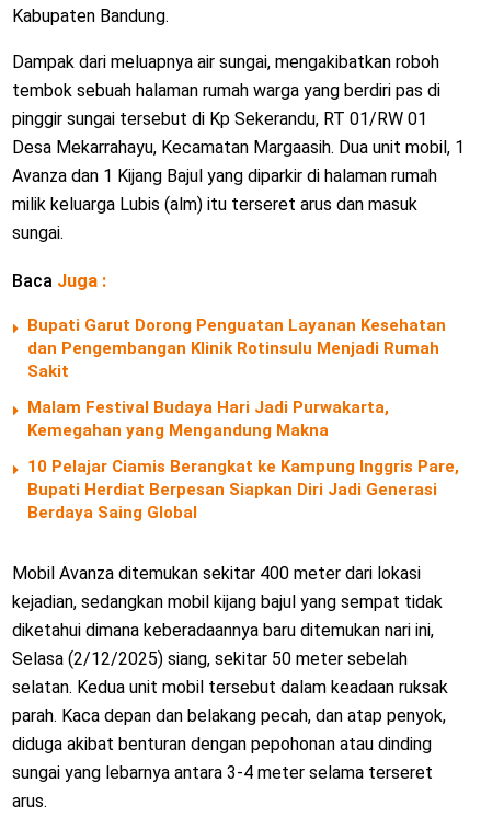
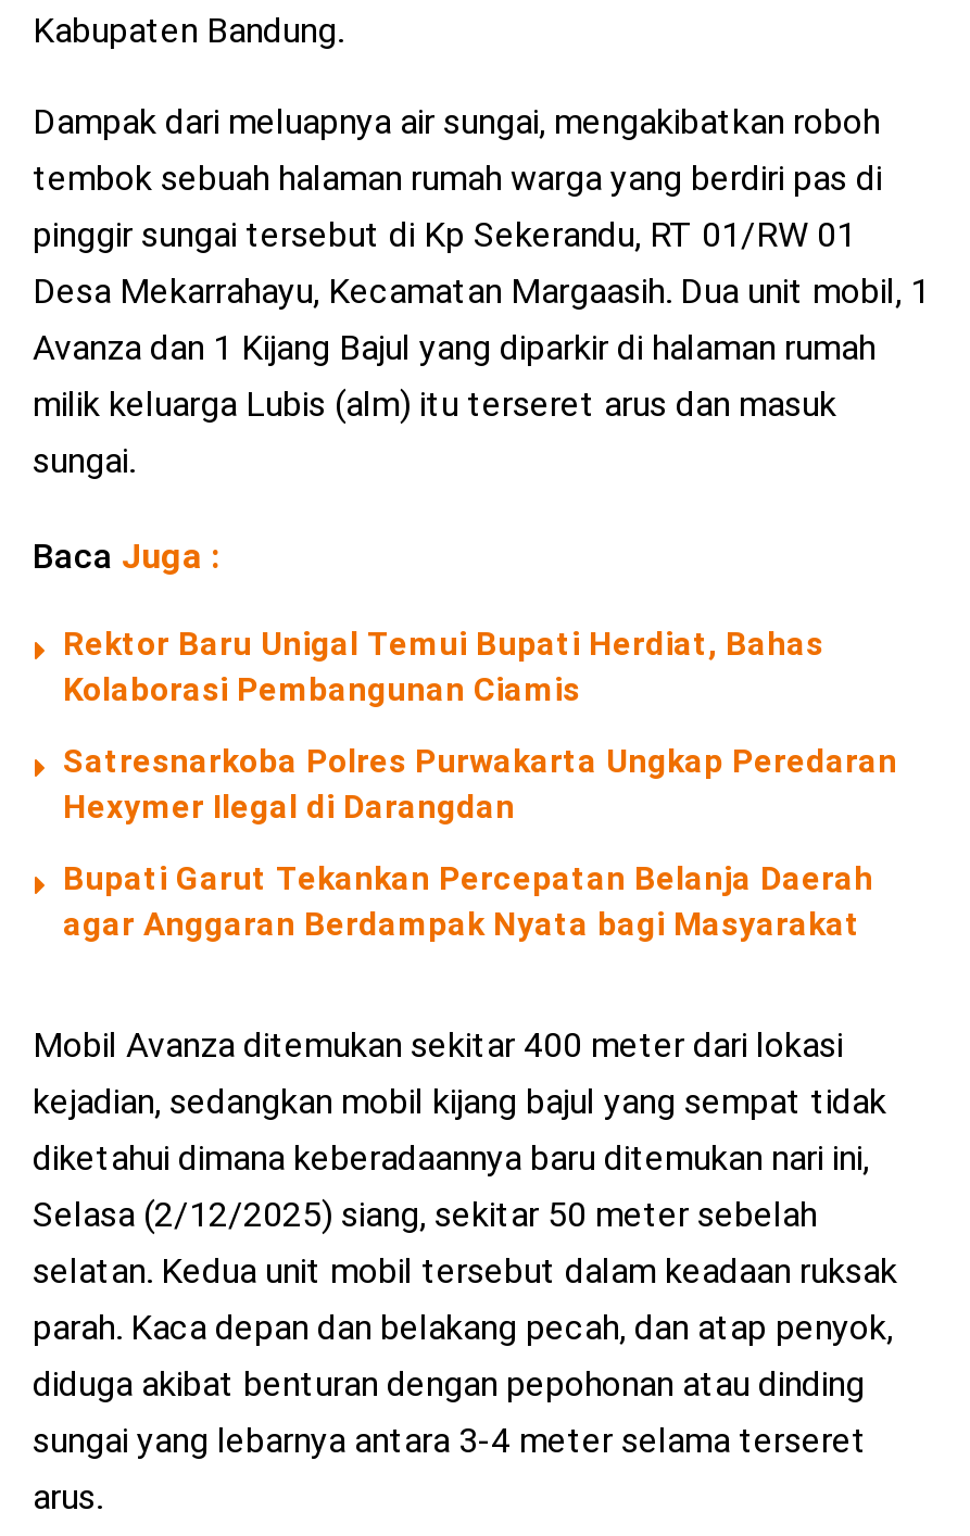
- Bupati Garut Dorong Penguatan Layanan Kesehatan
- dan Pengembangan Klinik Rotinsulu Menjadi Rumah
- Sakit
+ Rektor Baru Unigal Temui Bupati Herdiat, Bahas
+ Kolaborasi Pembangunan Ciamis

- Malam Festival Budaya Hari Jadi Purwakarta,
- Kemegahan yang Mengandung Makna
+ Satresnarkoba Polres Purwakarta Ungkap Peredaran
+ Hexymer Ilegal di Darangdan

- 10 Pelajar Ciamis Berangkat ke Kampung Inggris Pare,
- Bupati Herdiat Berpesan Siapkan Diri Jadi Generasi
- Berdaya Saing Global
+ Bupati Garut Tekankan Percepatan Belanja Daerah
+ agar Anggaran Berdampak Nyata bagi Masyarakat
